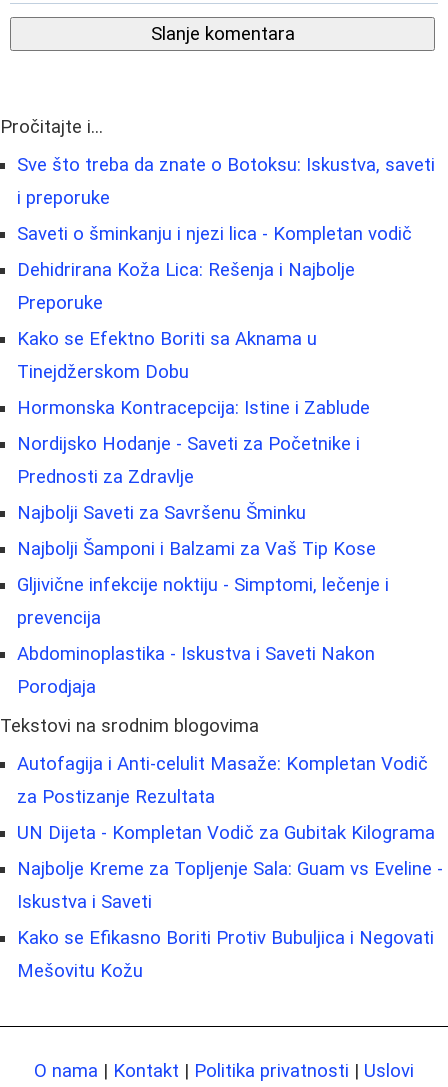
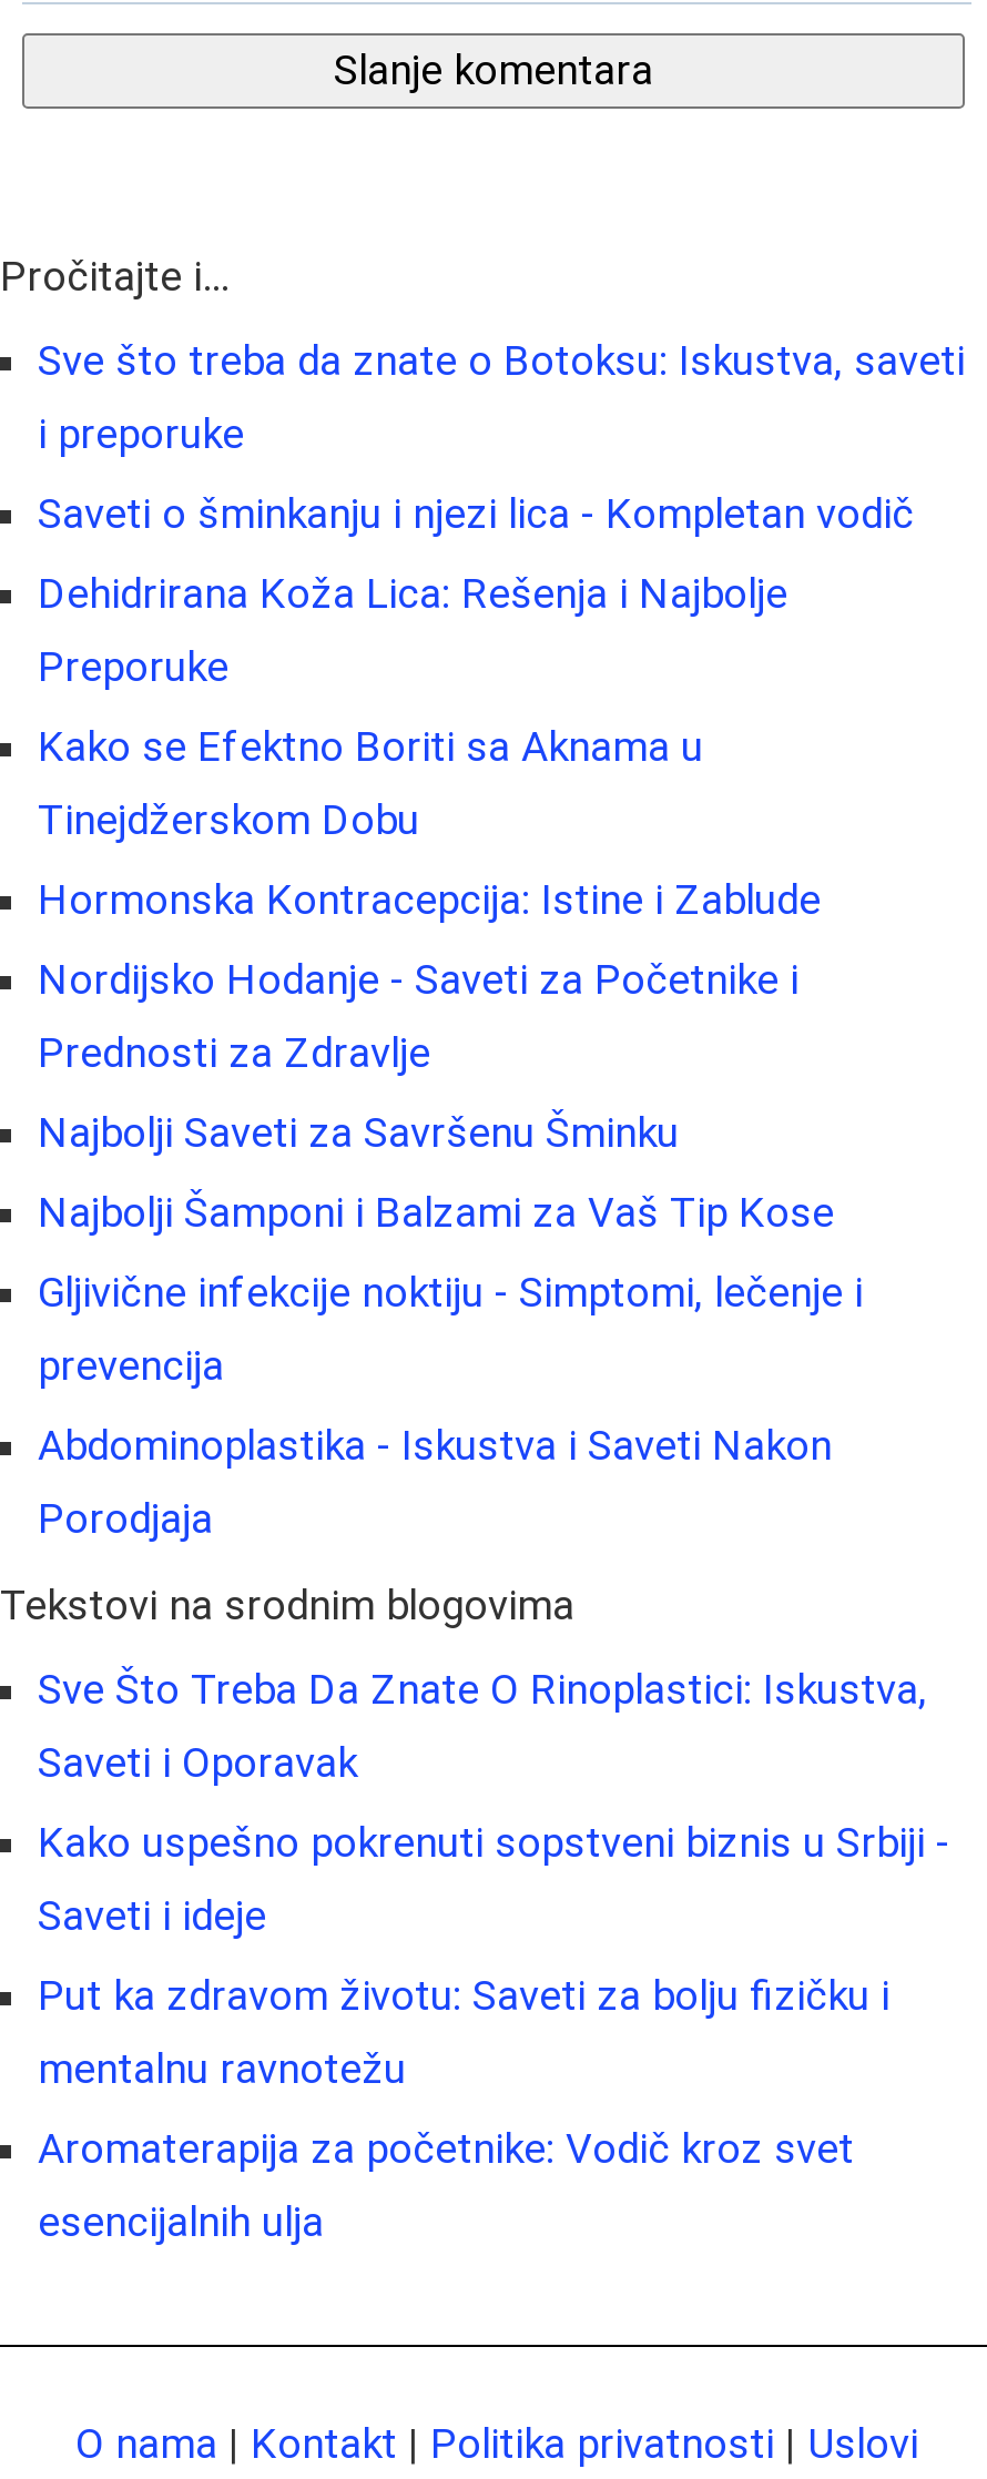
- Autofagija i Anti-celulit Masaže: Kompletan Vodič
- za Postizanje Rezultata
- UN Dijeta - Kompletan Vodič za Gubitak Kilograma
- Najbolje Kreme za Topljenje Sala: Guam vs Eveline -
- Iskustva i Saveti
- Kako se Efikasno Boriti Protiv Bubuljica i Negovati
- Mešovitu Kožu
+ Sve Što Treba Da Znate O Rinoplastici: Iskustva,
+ Saveti i Oporavak
+ Kako uspešno pokrenuti sopstveni biznis u Srbiji -
+ Saveti i ideje
+ Put ka zdravom životu: Saveti za bolju fizičku i
+ mentalnu ravnotežu
+ Aromaterapija za početnike: Vodič kroz svet
+ esencijalnih ulja
